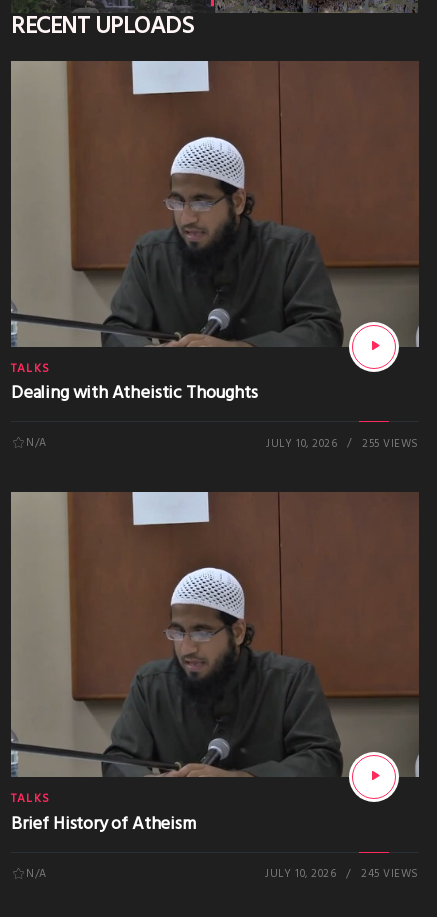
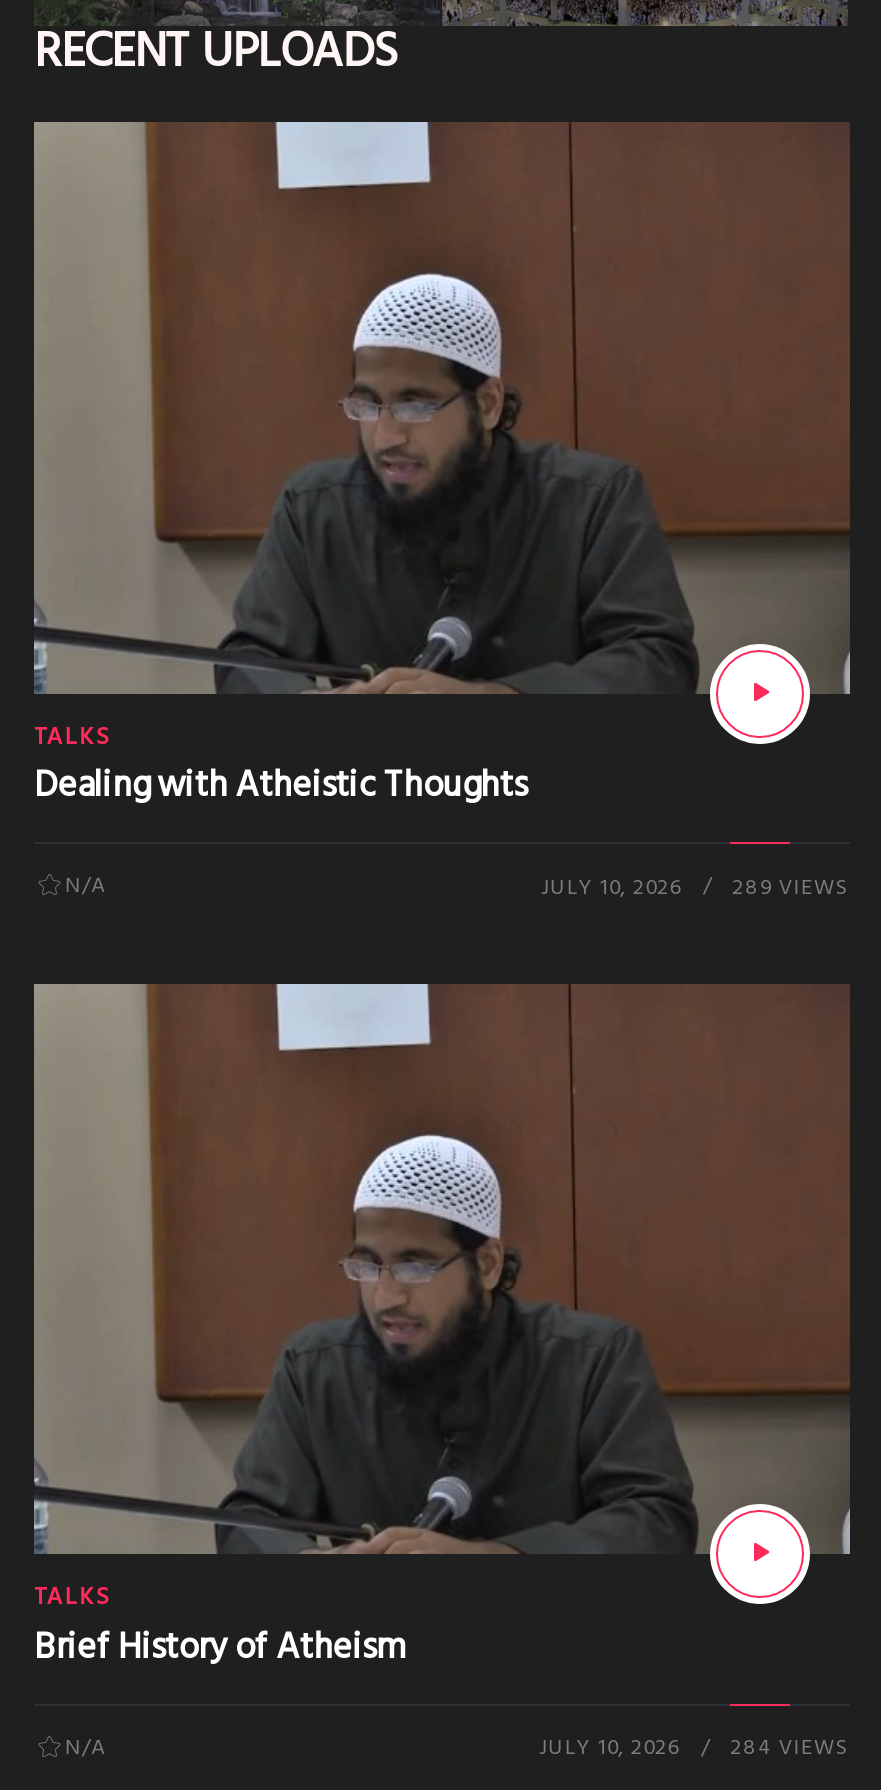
- JULY 10, 2026 255 VIEWS
+ JULY 10, 2026 289 VIEWS

- JULY 10, 2026 245 VIEWS
+ JULY 10, 2026 284 VIEWS
